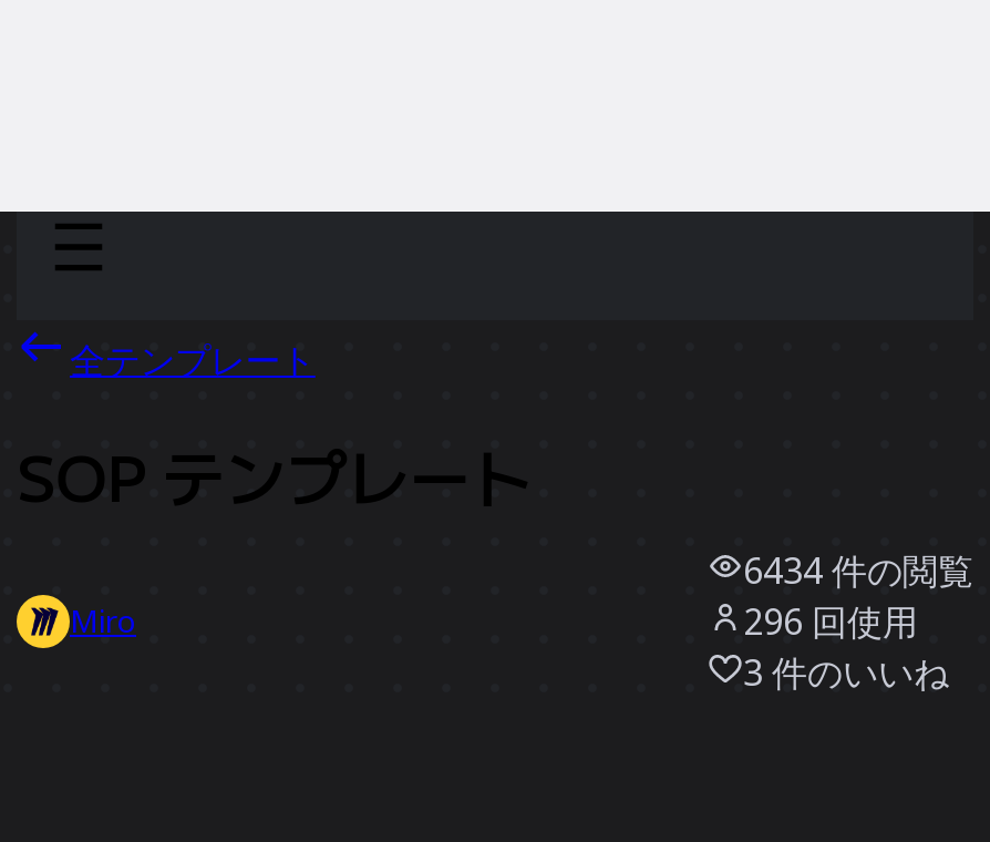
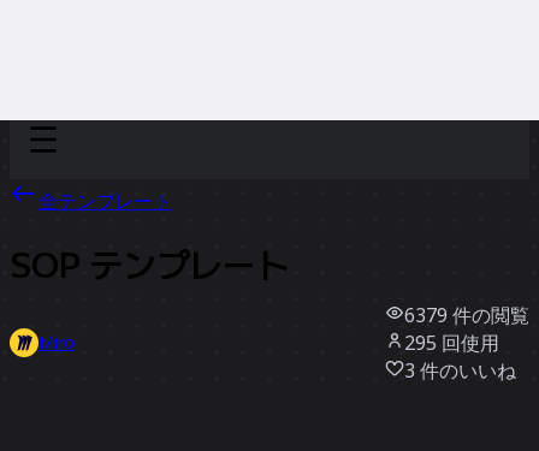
- 6434件の閲覧
+ 6379件の閲覧

- 296回使用
+ 295回使用
